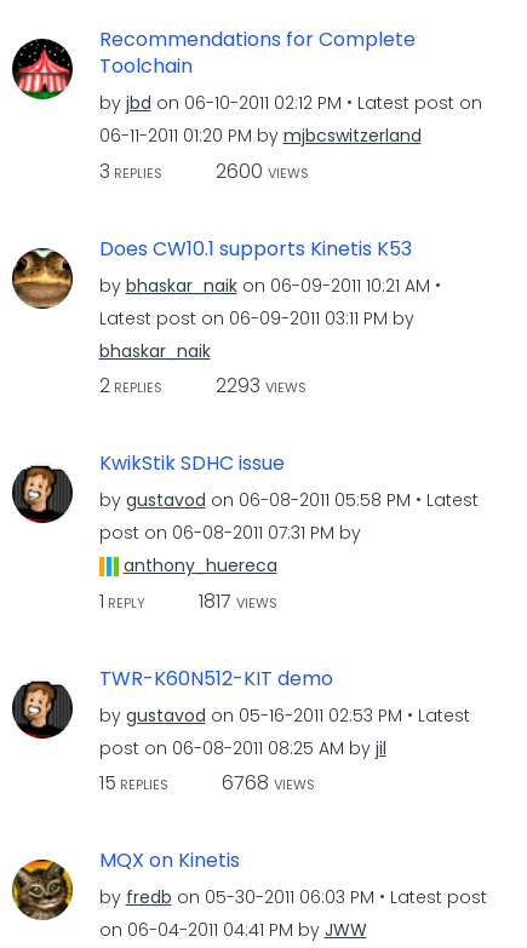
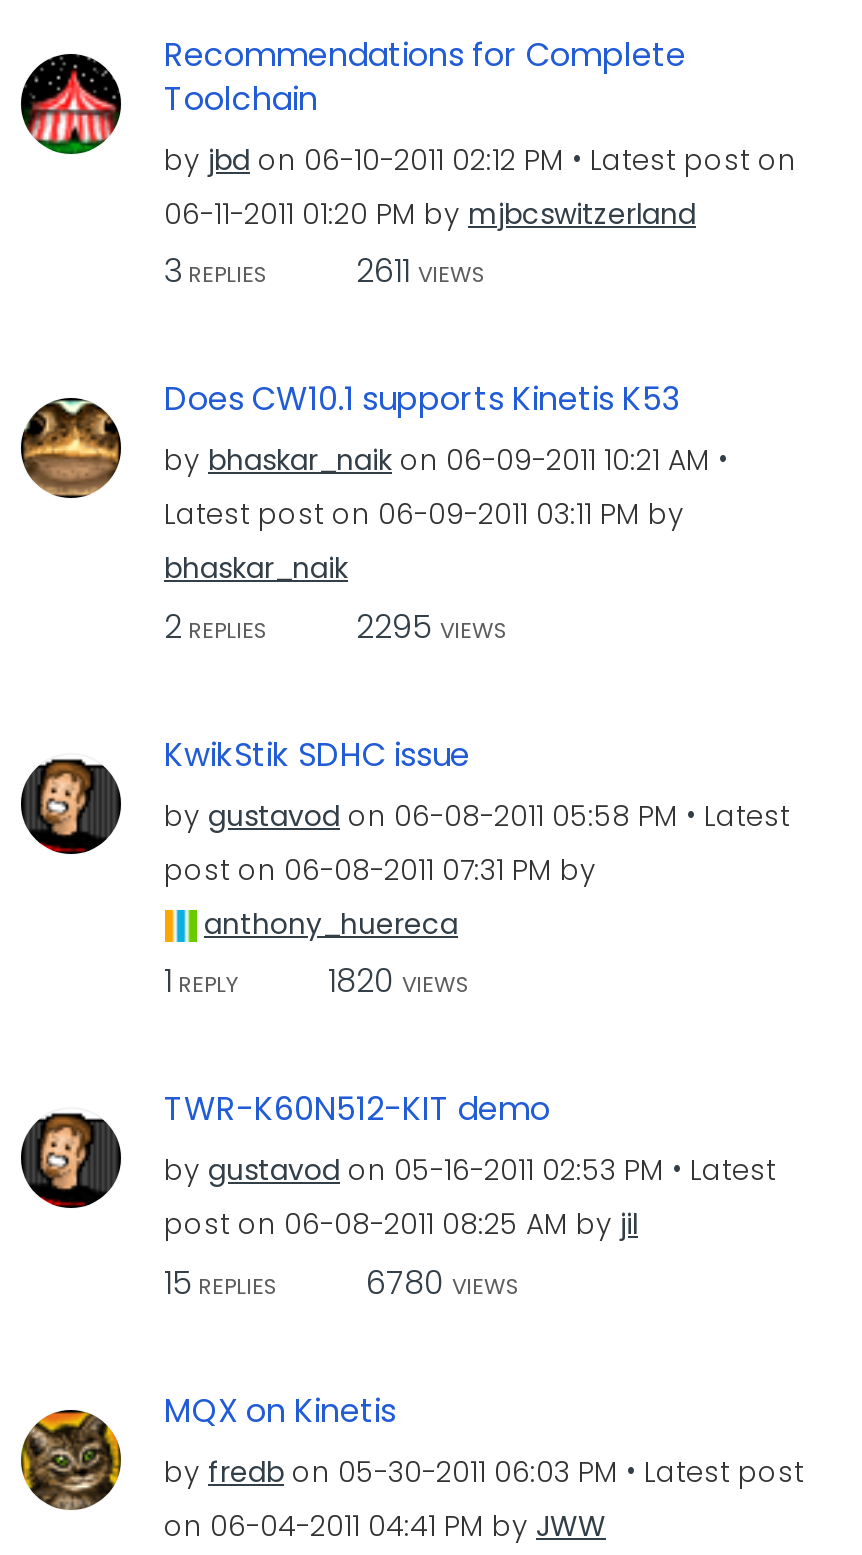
- 3 REPLIES 2600 VIEWS
+ 3 REPLIES 2611 VIEWS

- 2 REPLIES 2293 VIEWS
+ 2 REPLIES 2295 VIEWS

- 1 REPLY 1817 VIEWS
+ 1 REPLY 1820 VIEWS

- 15 REPLIES 6768 VIEWS
+ 15 REPLIES 6780 VIEWS
